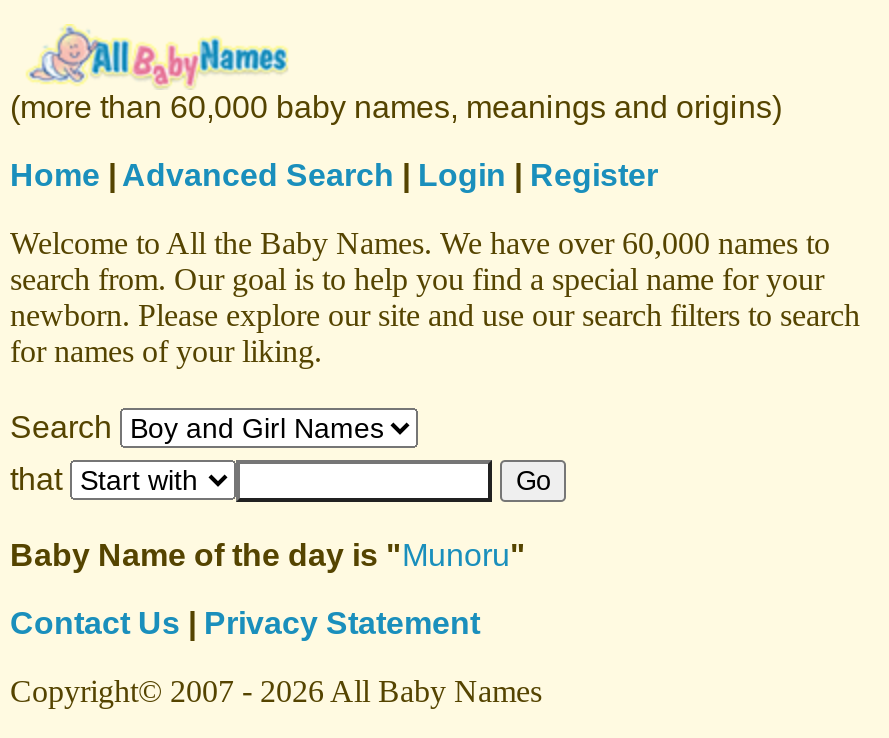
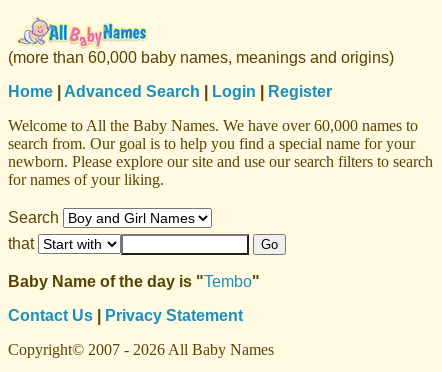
- Baby Name of the day is " Munoru"
+ Baby Name of the day is " Tembo"
